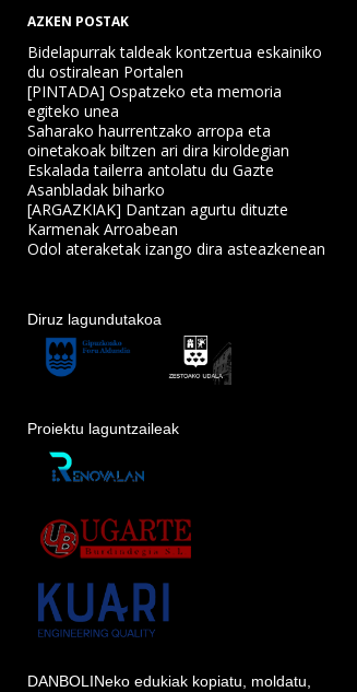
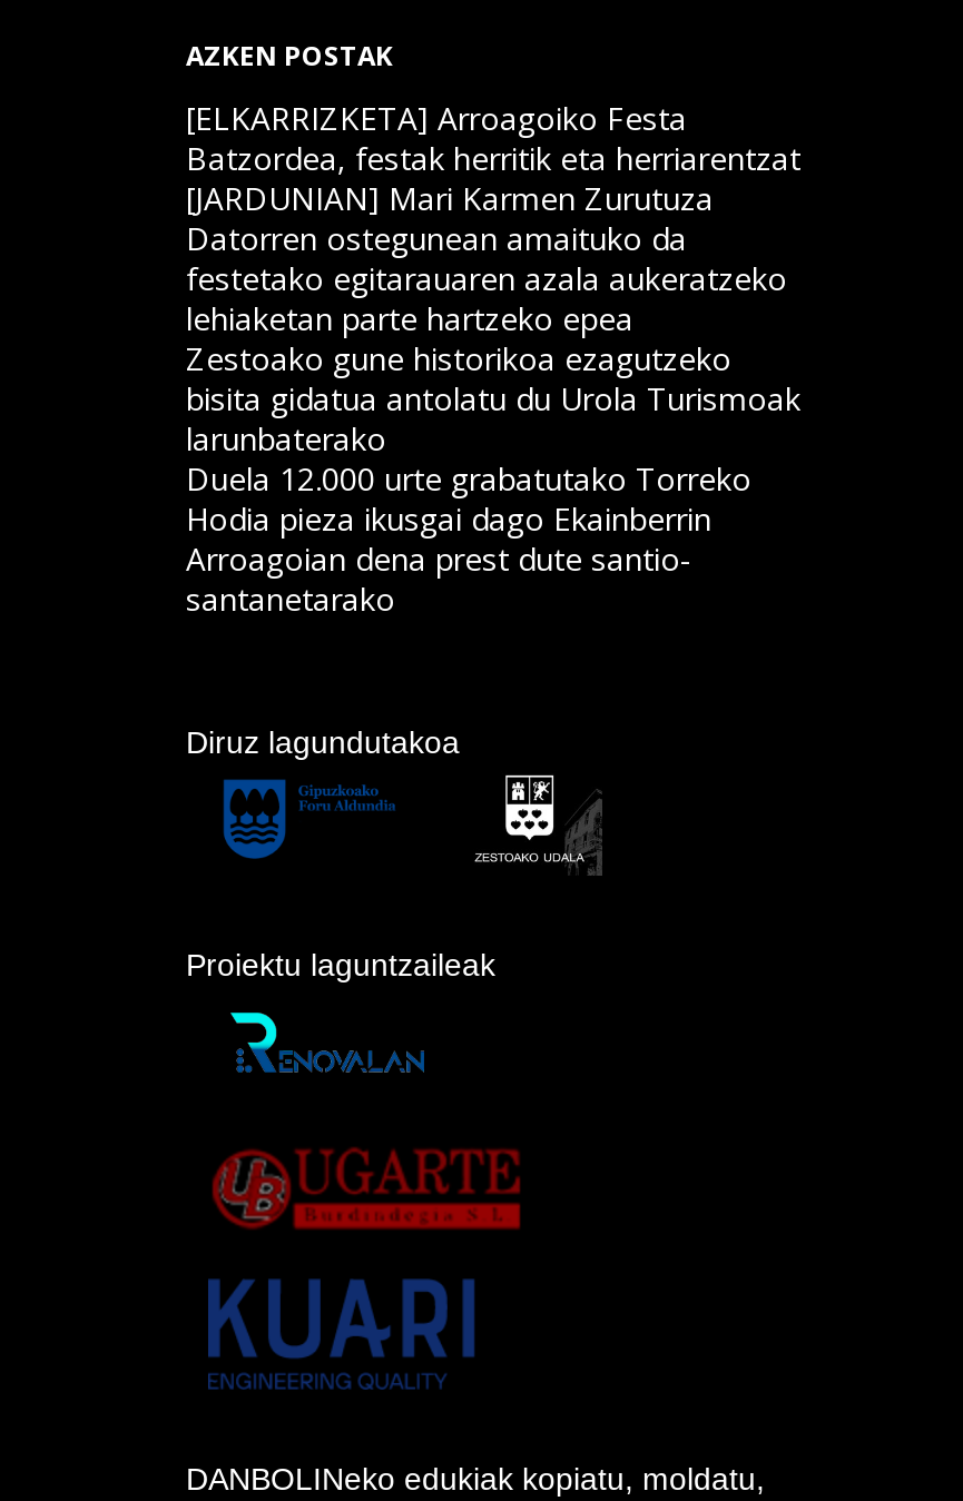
- Bidelapurrak taldeak kontzertua eskainiko
- du ostiralean Portalen
- [PINTADA] Ospatzeko eta memoria
- egiteko unea
- Saharako haurrentzako arropa eta
- oinetakoak biltzen ari dira kiroldegian
- Eskalada tailerra antolatu du Gazte
- Asanbladak biharko
- [ARGAZKIAK] Dantzan agurtu dituzte
- Karmenak Arroabean
- Odol ateraketak izango dira asteazkenean
+ [ELKARRIZKETA] Arroagoiko Festa
+ Batzordea, festak herritik eta herriarentzat
+ [JARDUNIAN] Mari Karmen Zurutuza
+ Datorren ostegunean amaituko da
+ festetako egitarauaren azala aukeratzeko
+ lehiaketan parte hartzeko epea
+ Zestoako gune historikoa ezagutzeko
+ bisita gidatua antolatu du Urola Turismoak
+ larunbaterako
+ Duela 12.000 urte grabatutako Torreko
+ Hodia pieza ikusgai dago Ekainberrin
+ Arroagoian dena prest dute santio-
+ santanetarako
